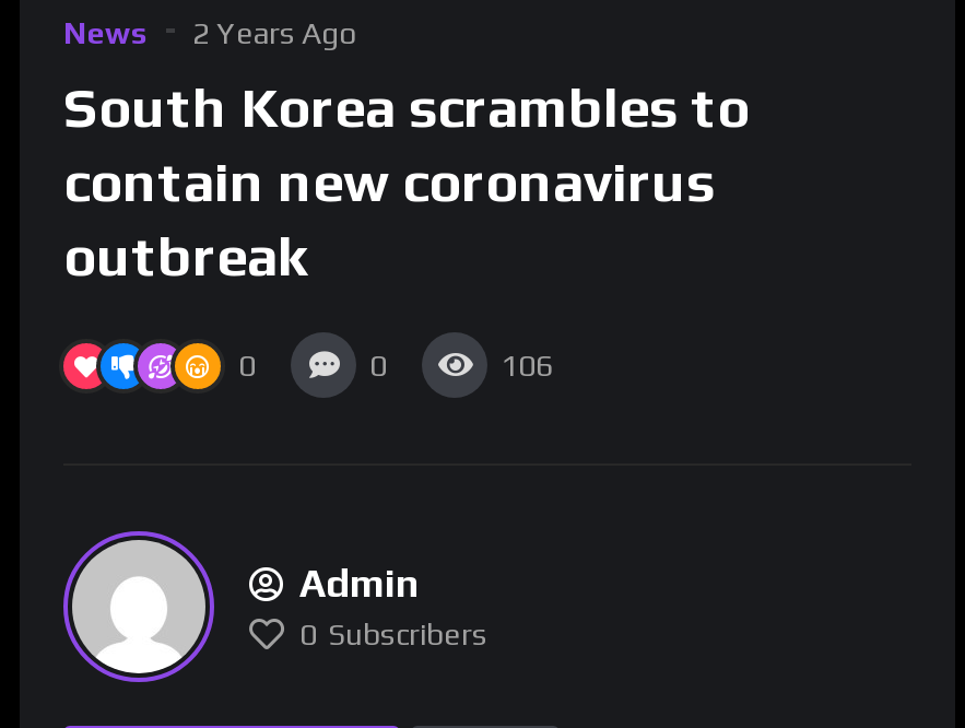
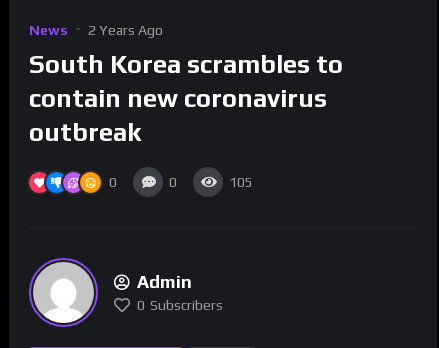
- 106
+ 105
